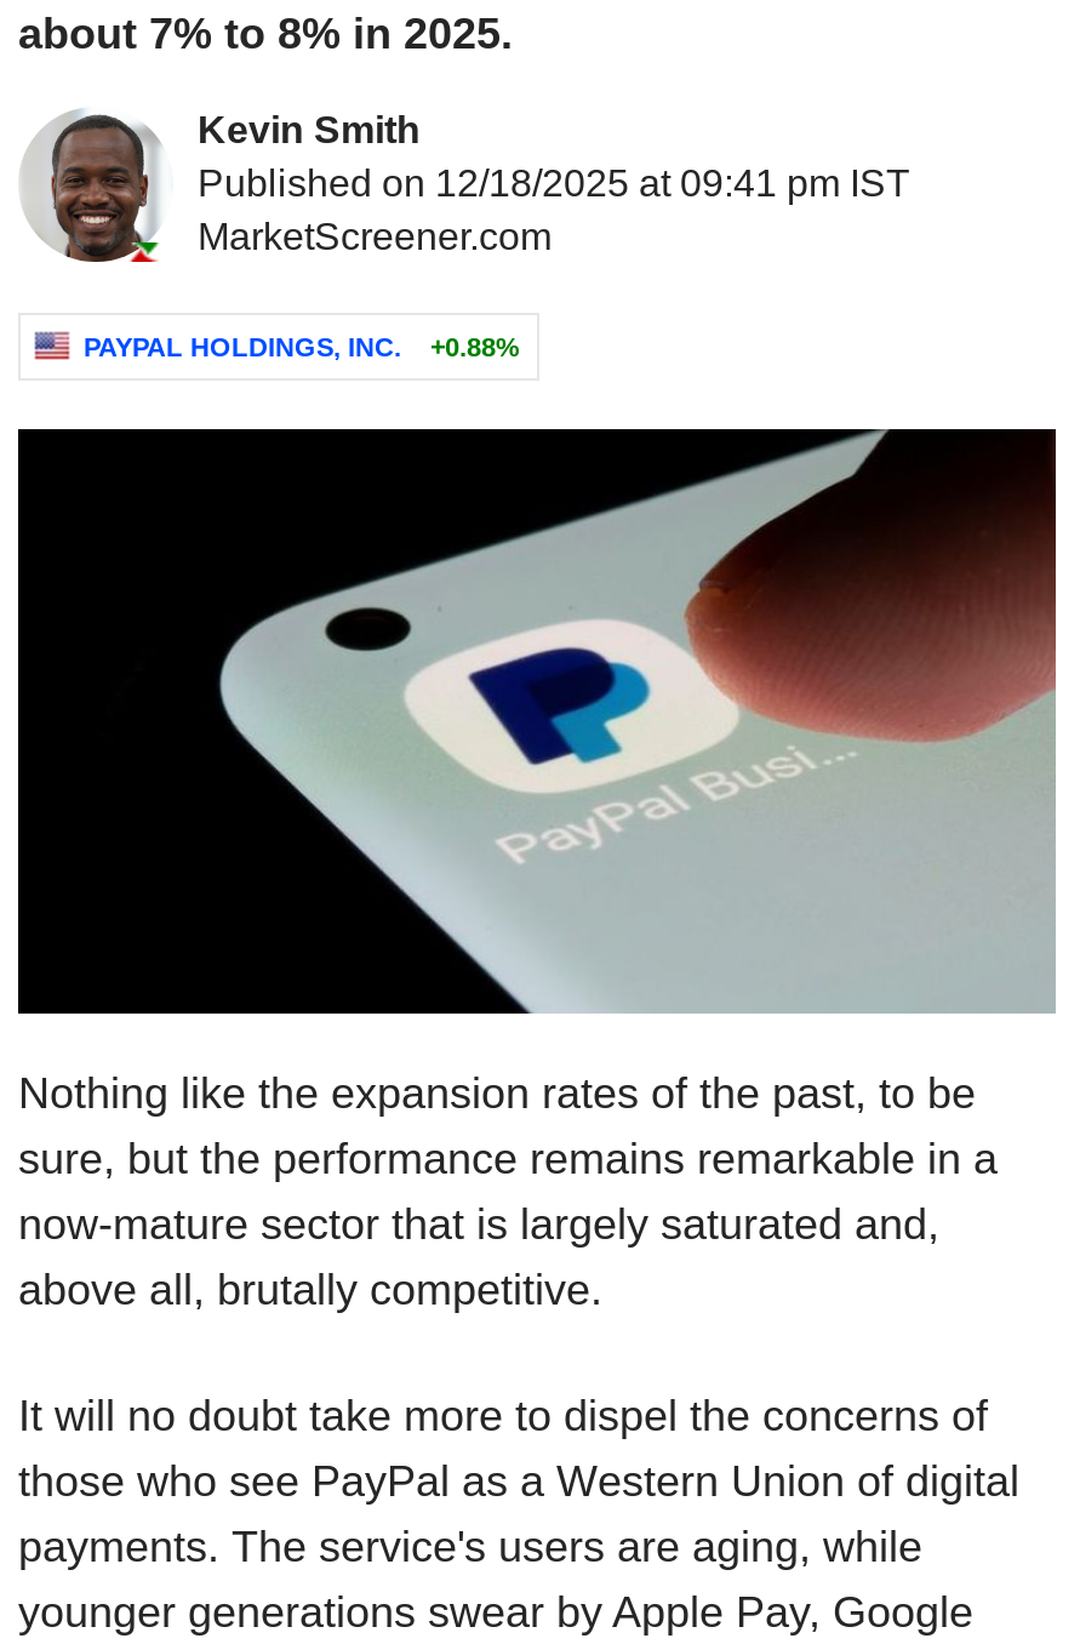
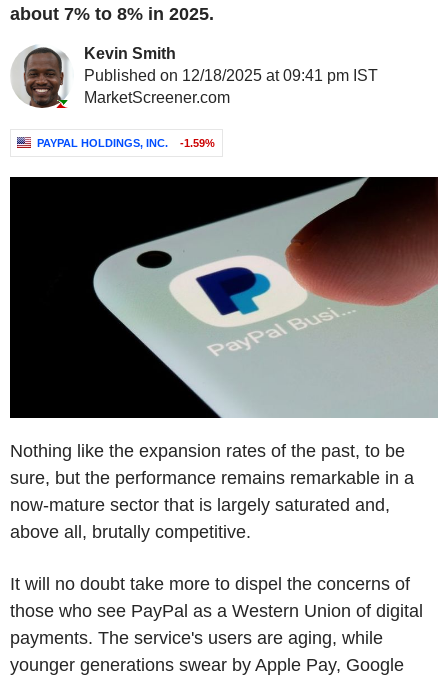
- PAYPAL HOLDINGS, INC. +0.88%
+ PAYPAL HOLDINGS, INC. -1.59%
